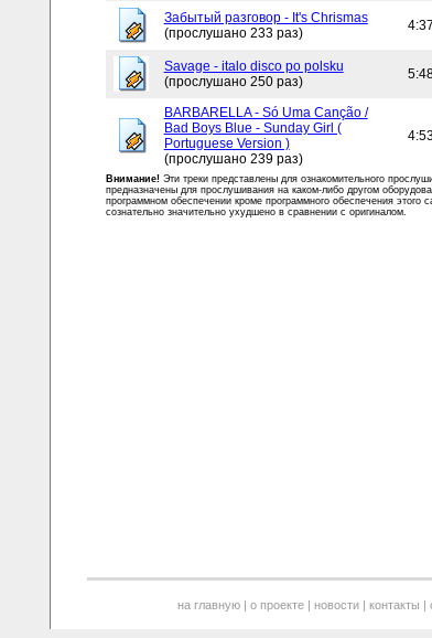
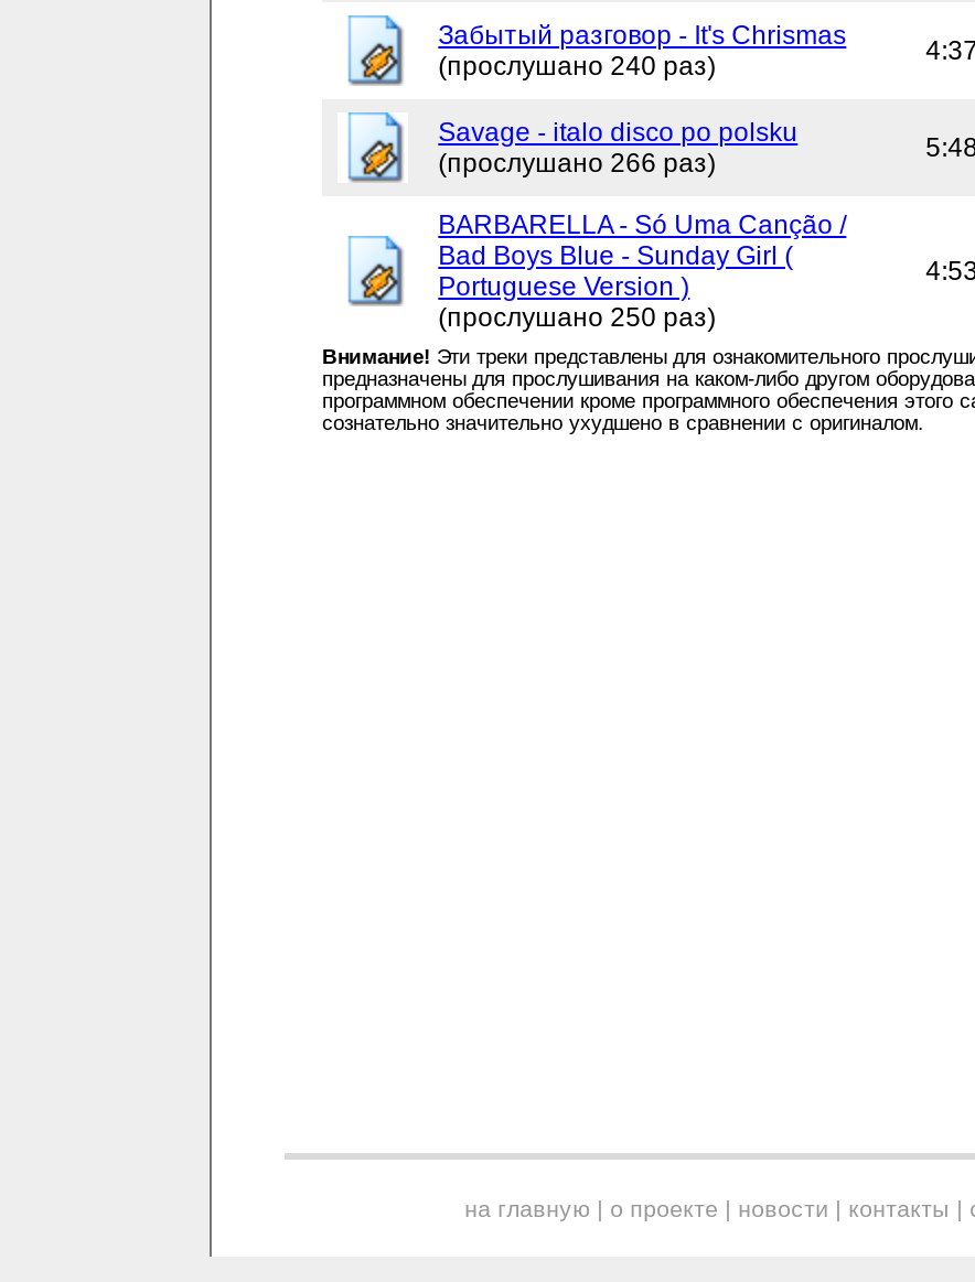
- (прослушано 233 раз)
+ (прослушано 240 раз)

moved down: (прослушано 250 раз)

+ (прослушано 266 раз)

- (прослушано 239 раз)
